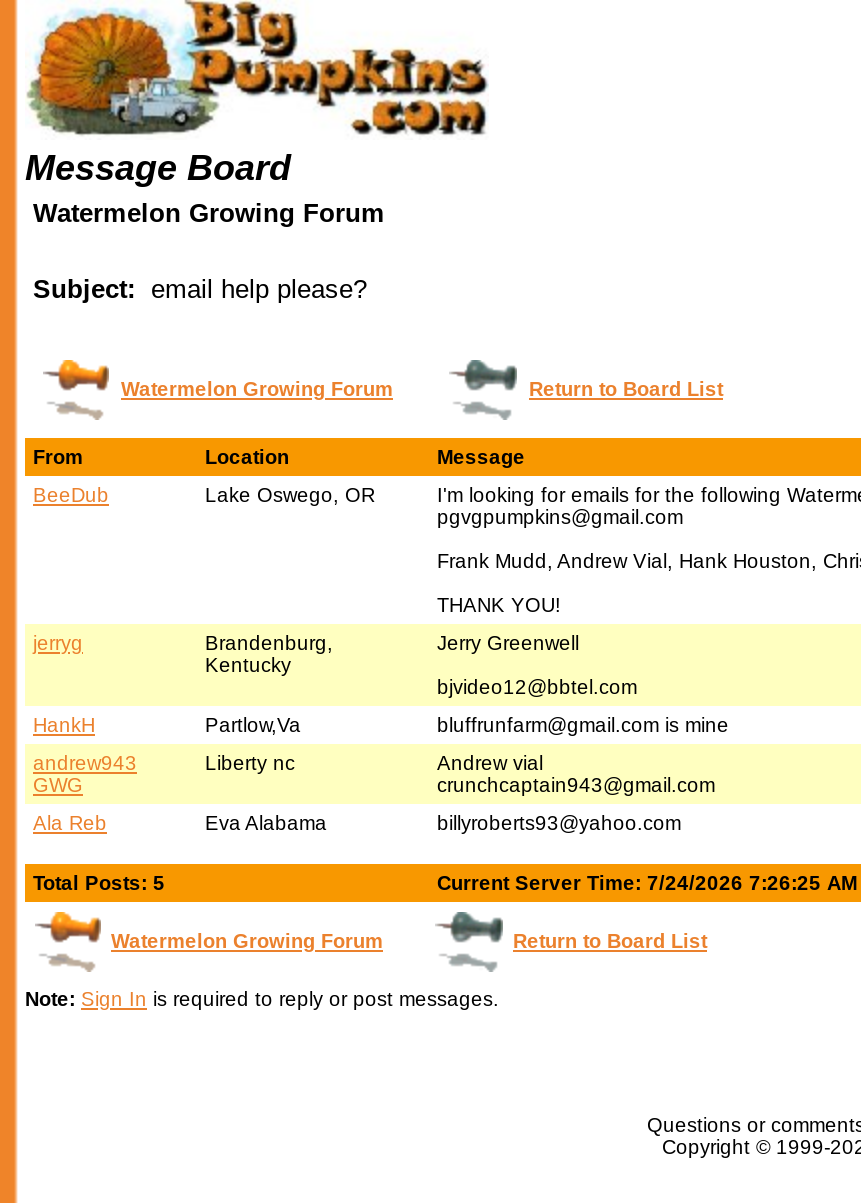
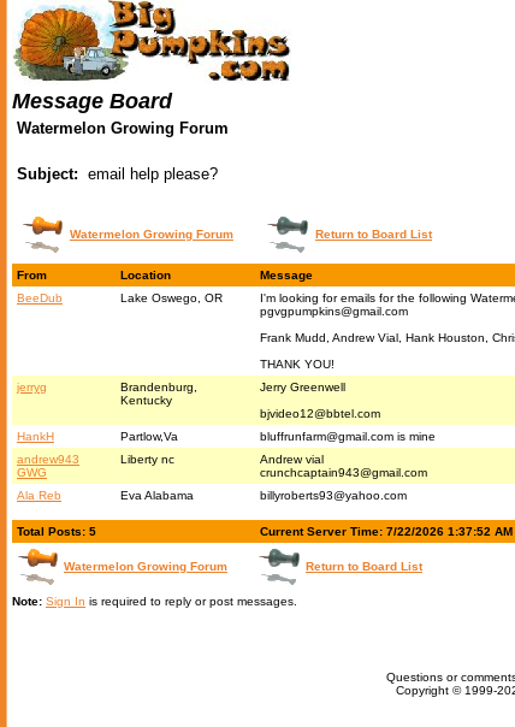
- Current Server Time: 7/24/2026 7:26:25 AM
+ Current Server Time: 7/22/2026 1:37:52 AM
